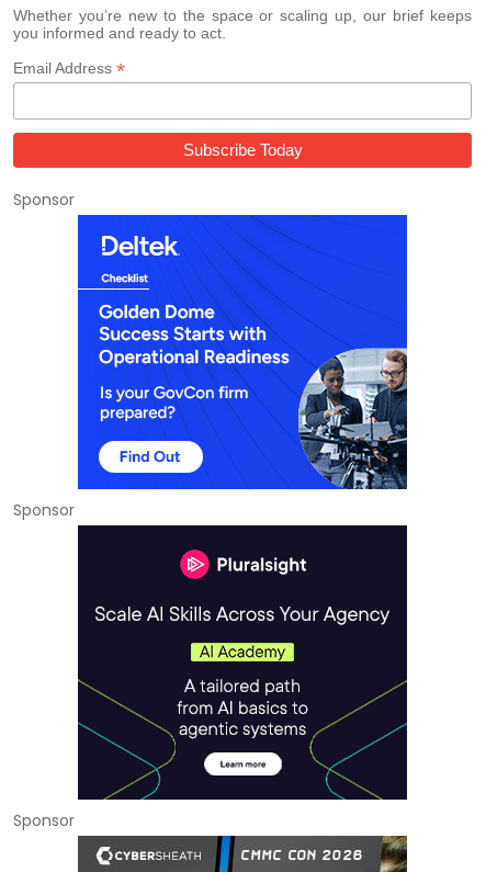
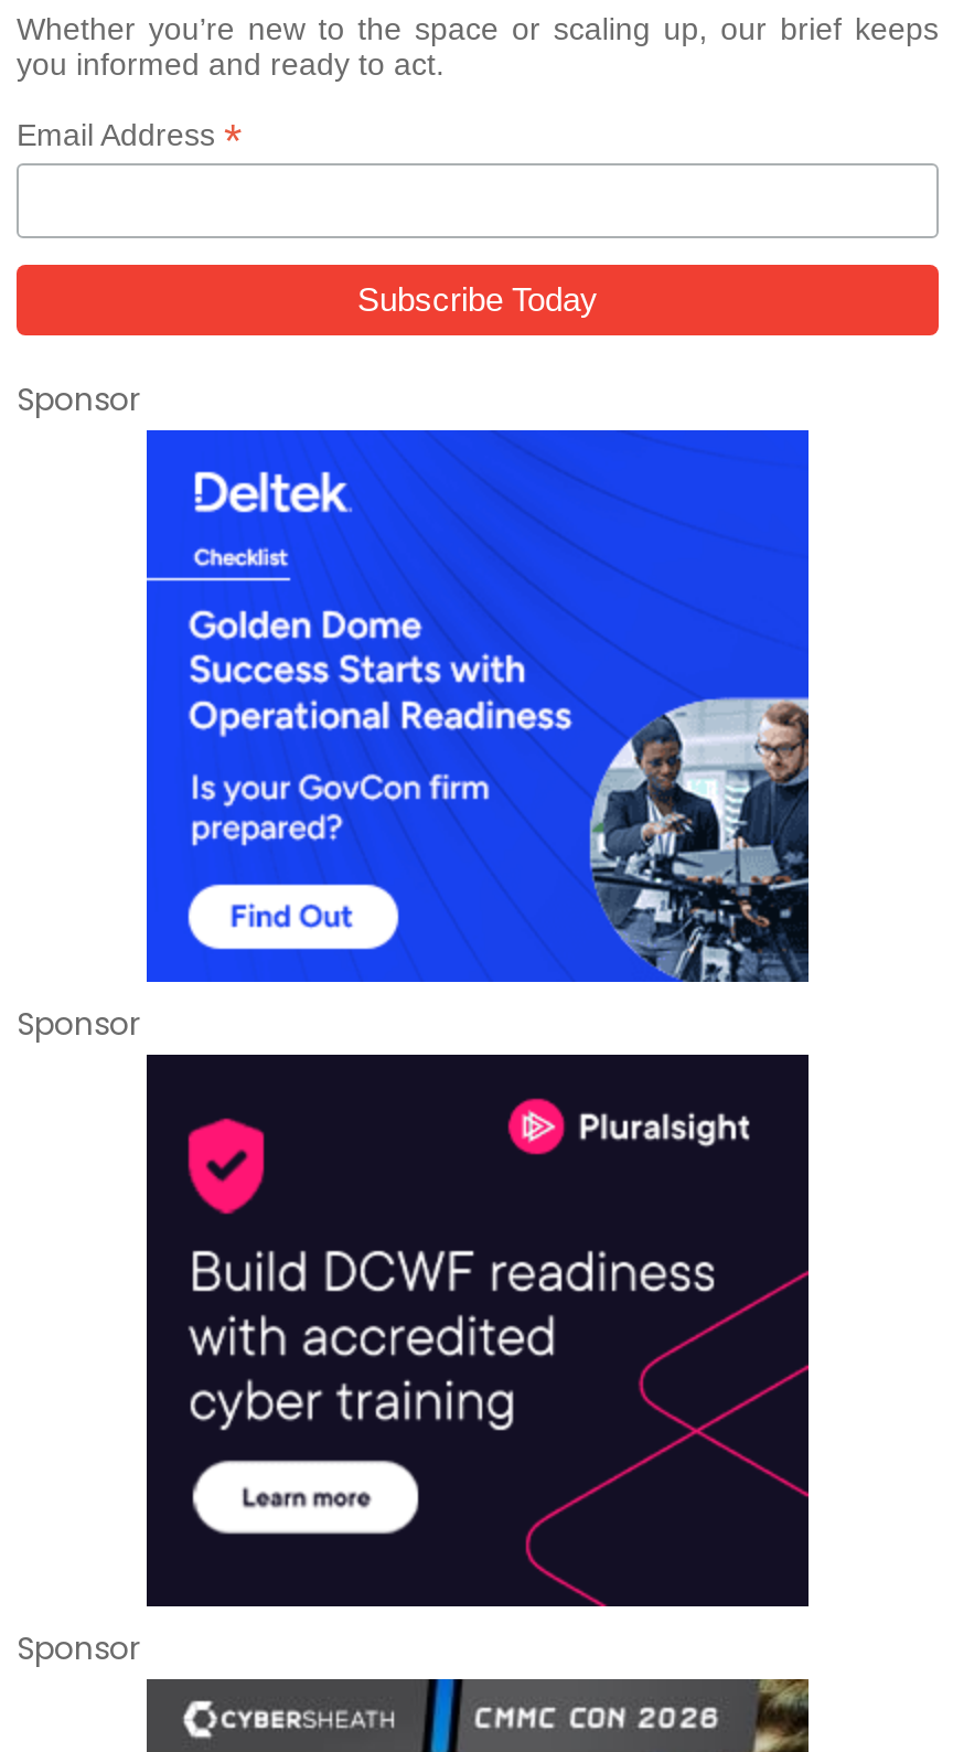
- [image]
+ [image]
